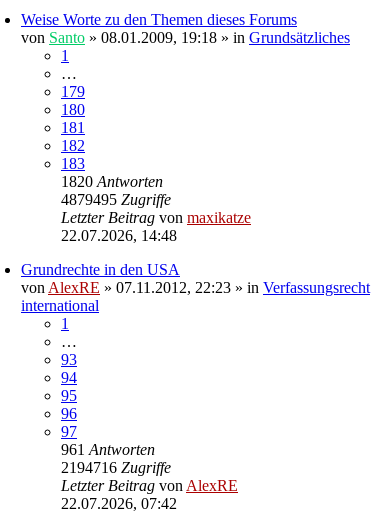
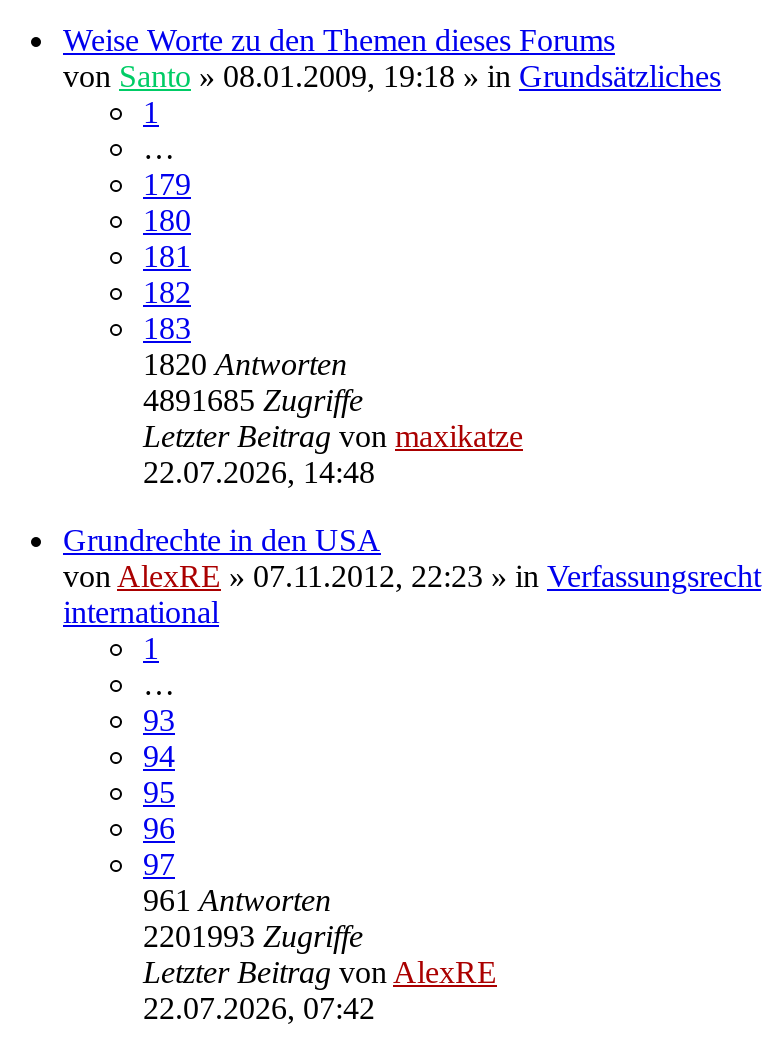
- 4879495 Zugriffe
+ 4891685 Zugriffe

- 2194716 Zugriffe
+ 2201993 Zugriffe
